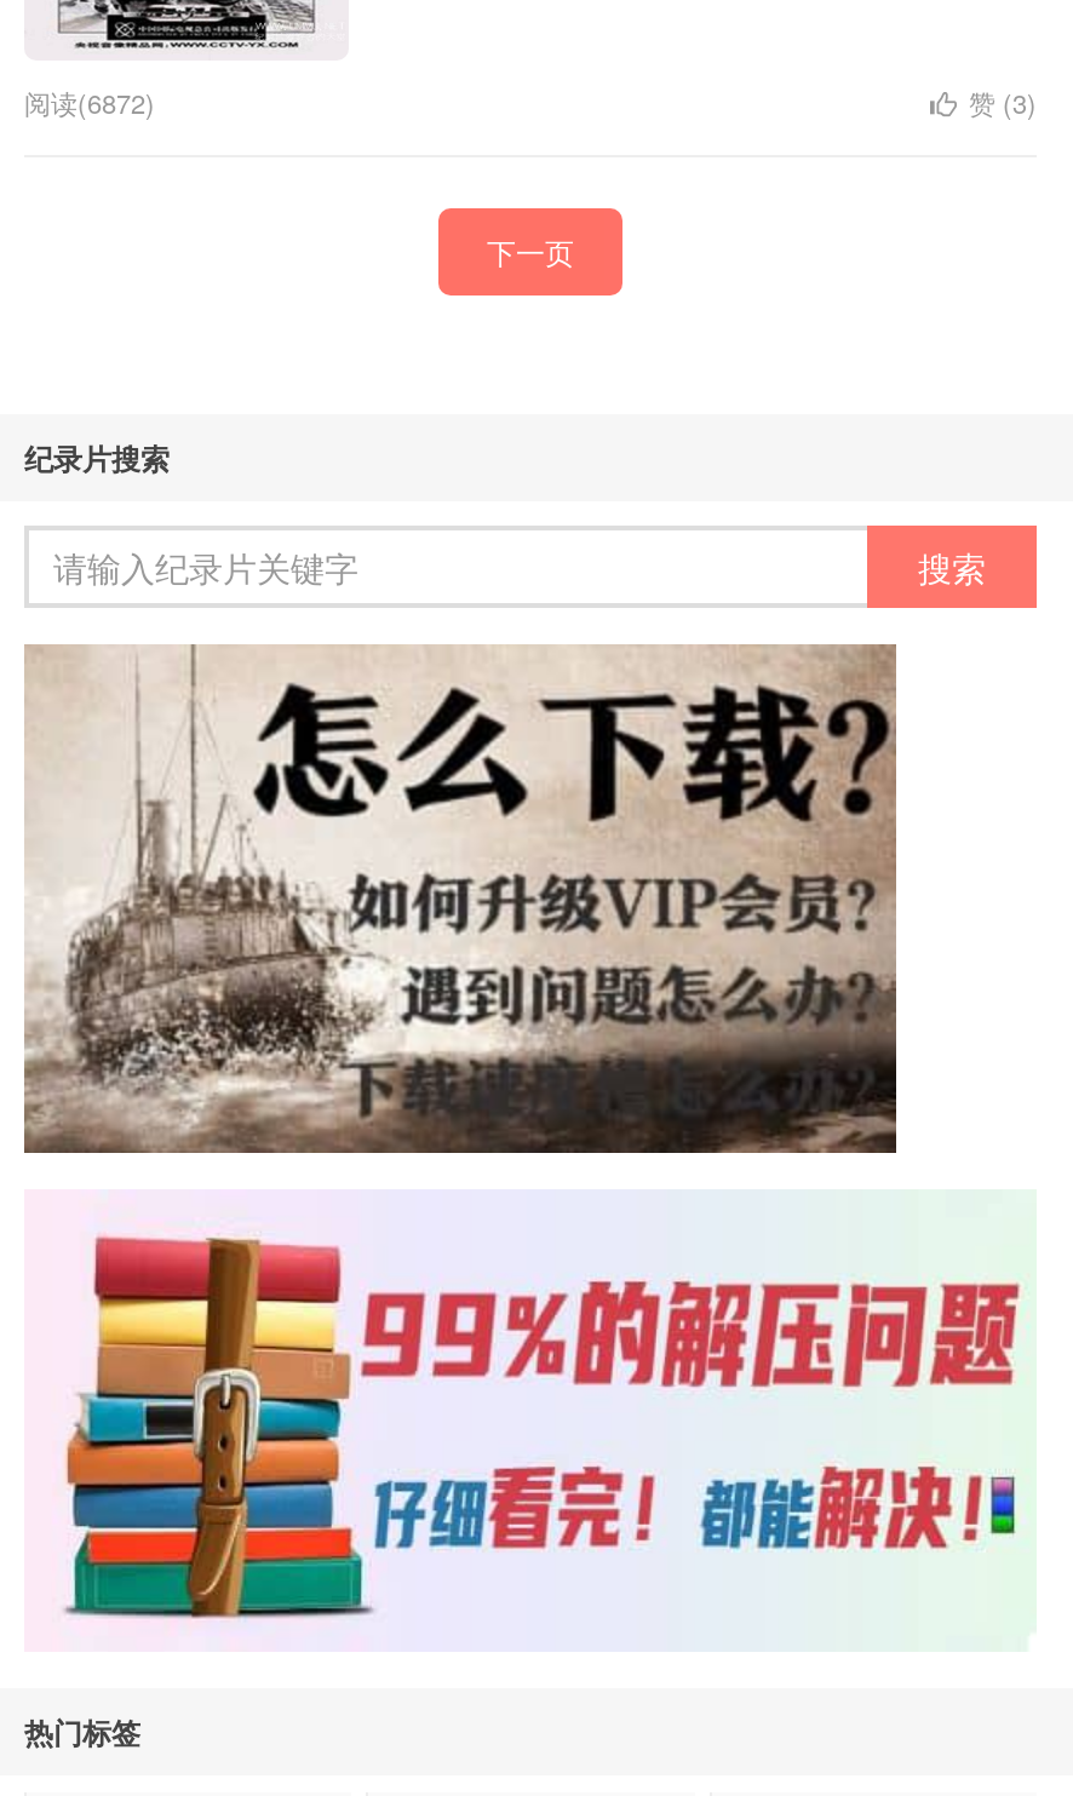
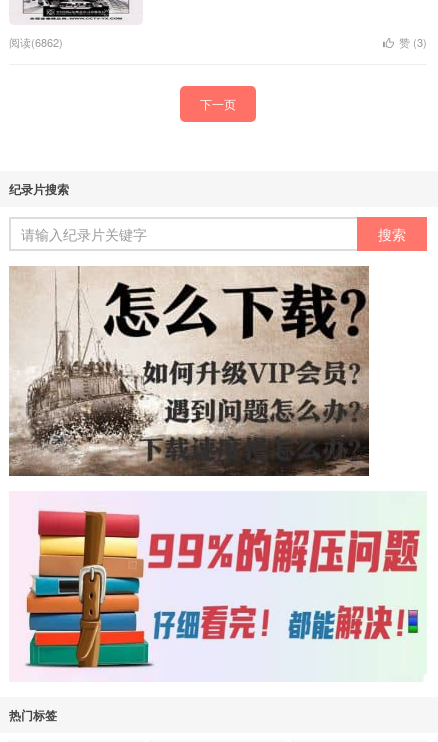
- 阅读(6872)
+ 阅读(6862)
